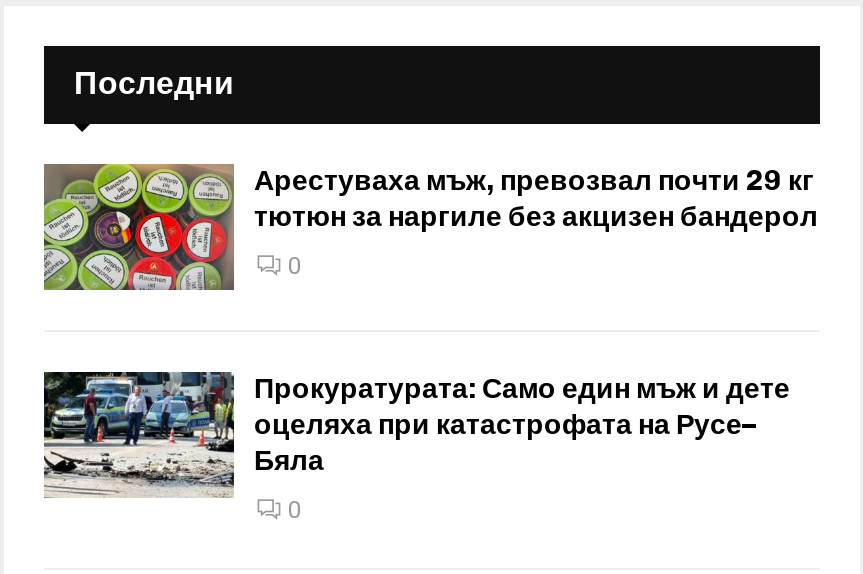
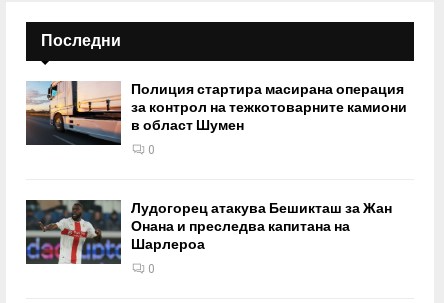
- [image]
- Арестуваха мъж, превозвал почти 29 кг
- тютюн за наргиле без акцизен бандерол
+ [image]
+ Полиция стартира масирана операция
+ за контрол на тежкотоварните камиони
+ в област Шумен

- [image]
- Прокуратурата: Само един мъж и дете
- оцеляха при катастрофата на Русе–
- Бяла
+ [image]
+ Лудогорец атакува Бешикташ за Жан
+ Онана и преследва капитана на
+ Шарлероа
